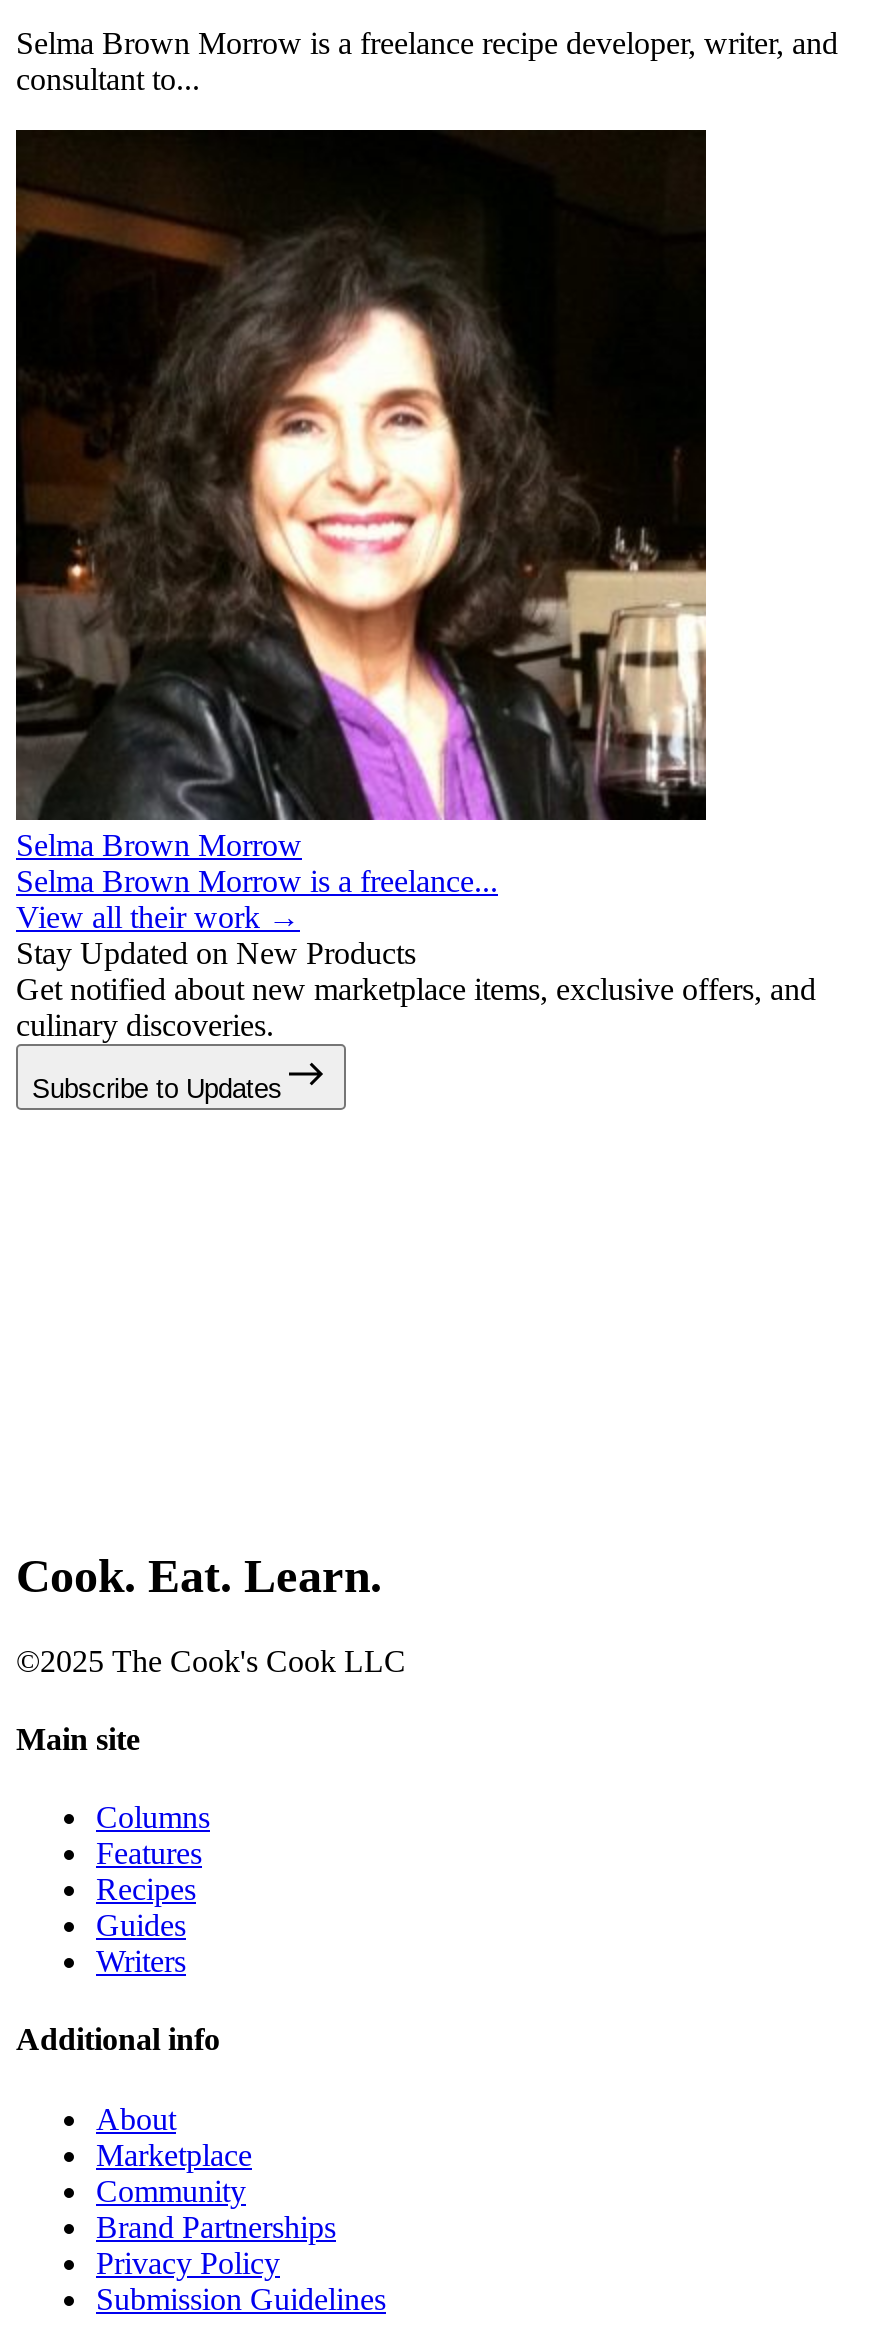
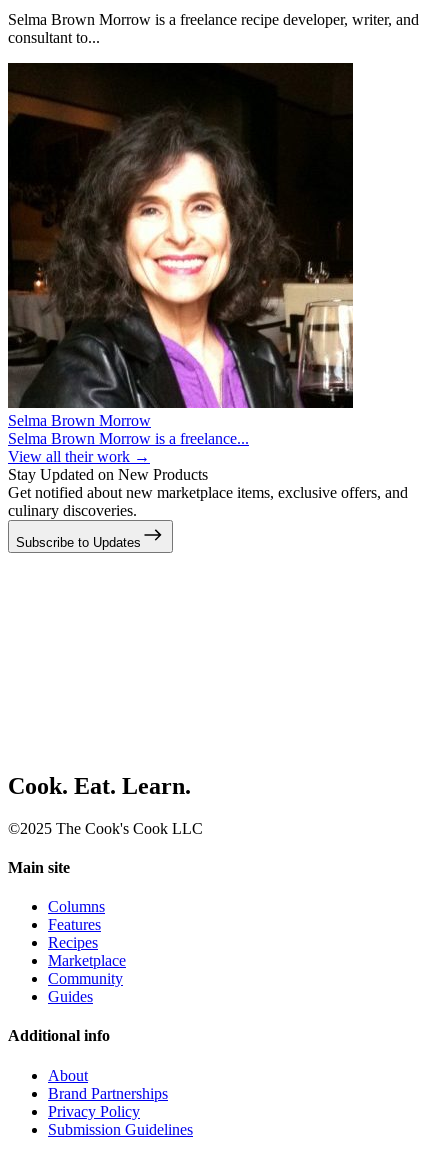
moved down: Guides | Additional info | About

- Writers

moved up: Marketplace | Community
